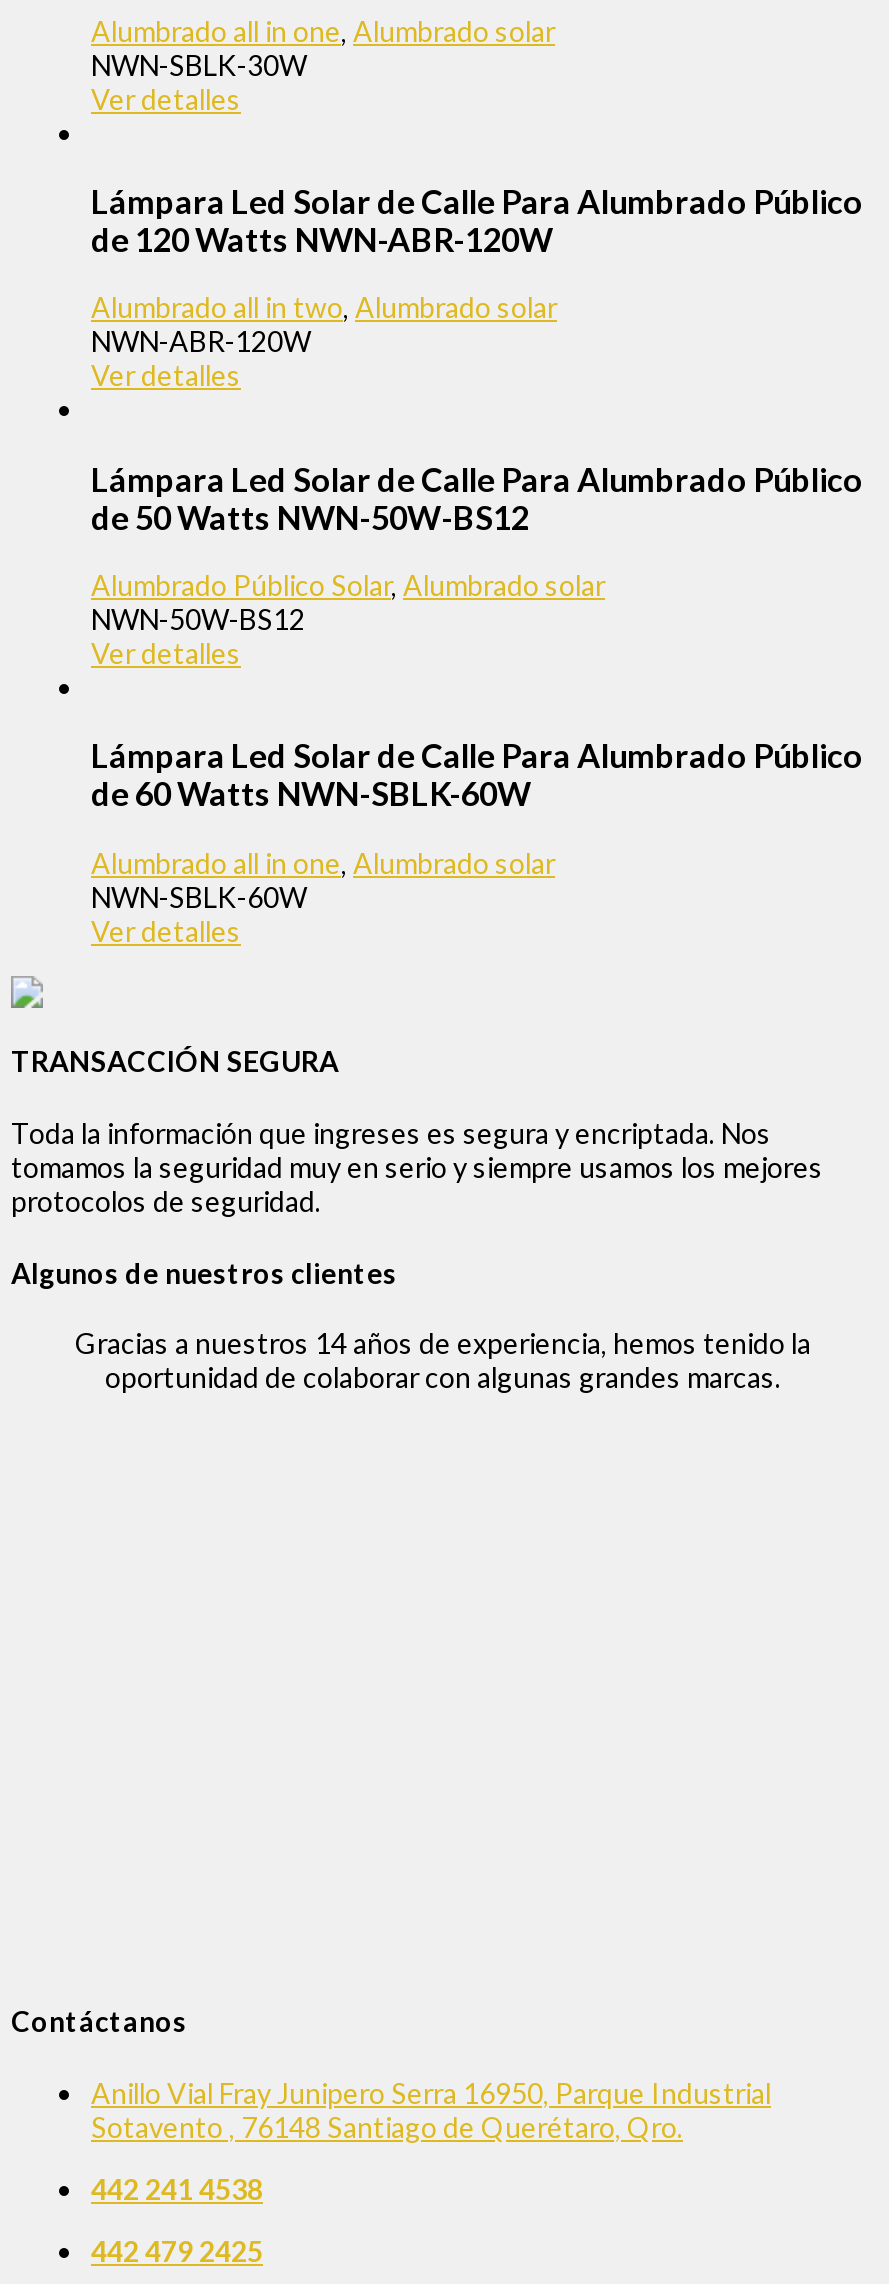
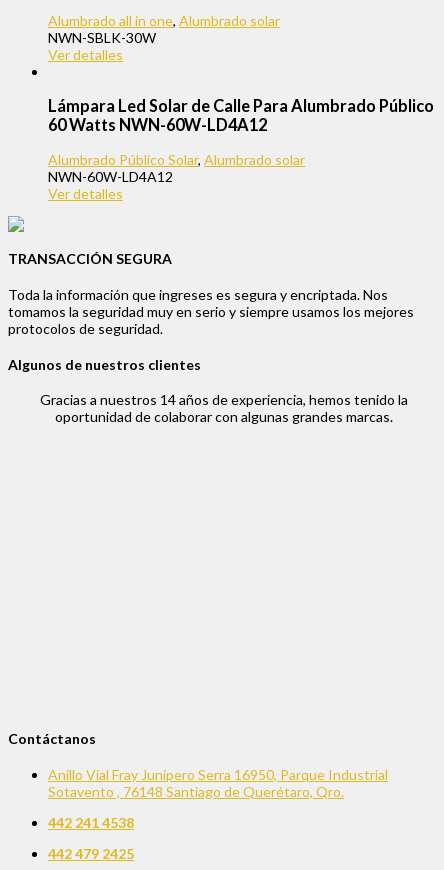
- de 120 Watts NWN-ABR-120W
- Alumbrado all in two, Alumbrado solar
- NWN-ABR-120W
- Ver detalles
- Lámpara Led Solar de Calle Para Alumbrado Público
- de 50 Watts NWN-50W-BS12
+ 60 Watts NWN-60W-LD4A12

- NWN-50W-BS12
- Ver detalles
- Lámpara Led Solar de Calle Para Alumbrado Público
- de 60 Watts NWN-SBLK-60W
- Alumbrado all in one, Alumbrado solar
- NWN-SBLK-60W
+ NWN-60W-LD4A12
